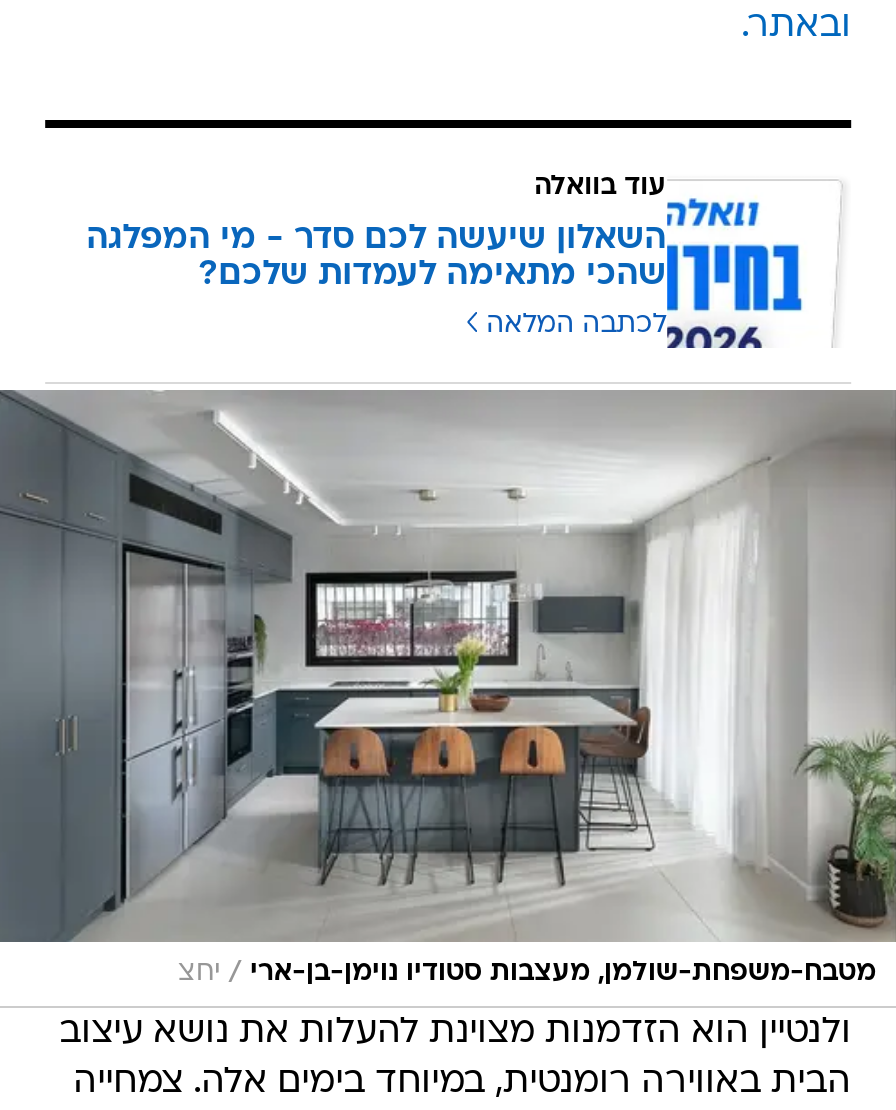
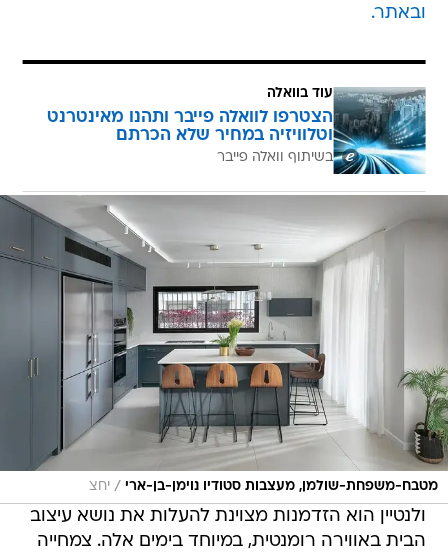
- [image]
- השאלון שיעשה לכם סדר - מי המפלגה
- שהכי מתאימה לעמדות שלכם?
- לכתבה המלאה
+ [image]
+ הצטרפו לוואלה פייבר ותהנו מאינטרנט
+ וטלוויזיה במחיר שלא הכרתם
+ בשיתוף וואלה פייבר
